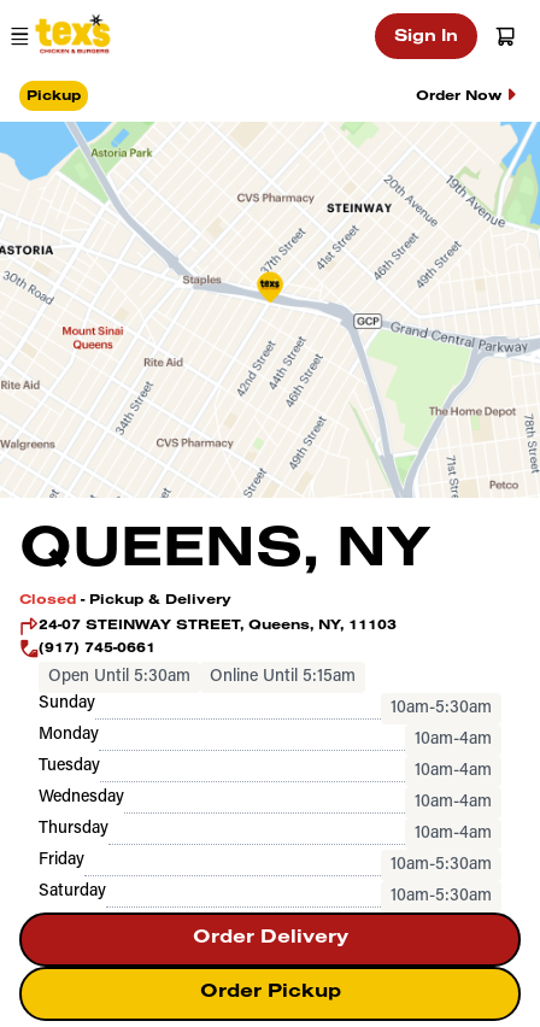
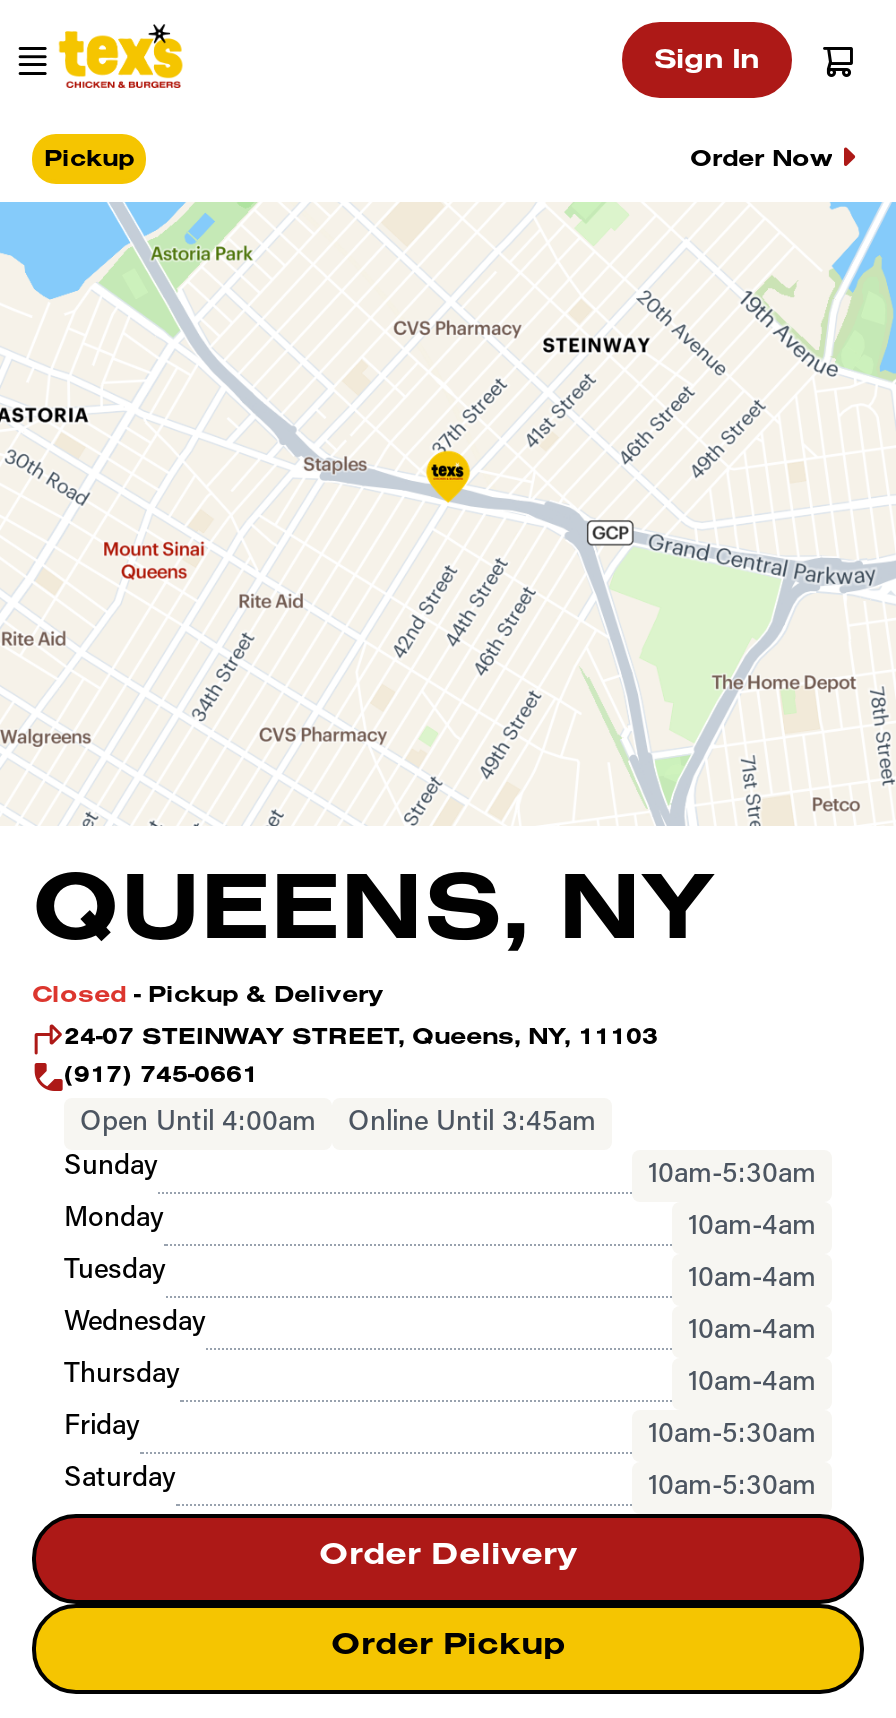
- Open Until 5:30am
+ Open Until 4:00am

- Online Until 5:15am
+ Online Until 3:45am
